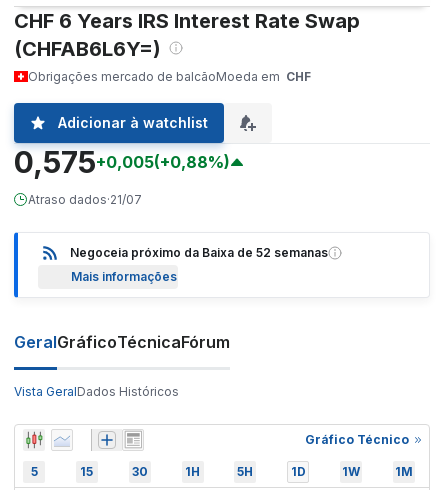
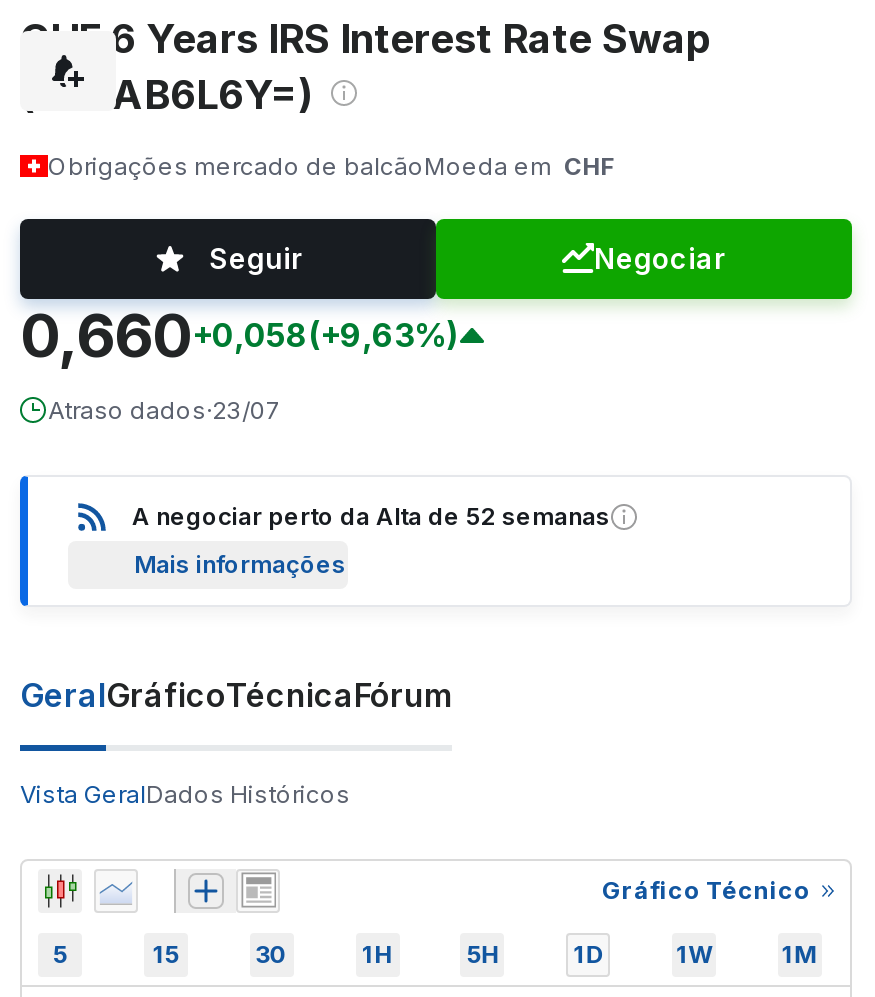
- Adicionar à watchlist
- 0,575+0,005(+0,88%)
- Atraso dados·21/07
+ Seguir
+ Negociar
+ 0,660+0,058(+9,63%)
+ Atraso dados·23/07

- Negoceia próximo da Baixa de 52 semanas
+ A negociar perto da Alta de 52 semanas
